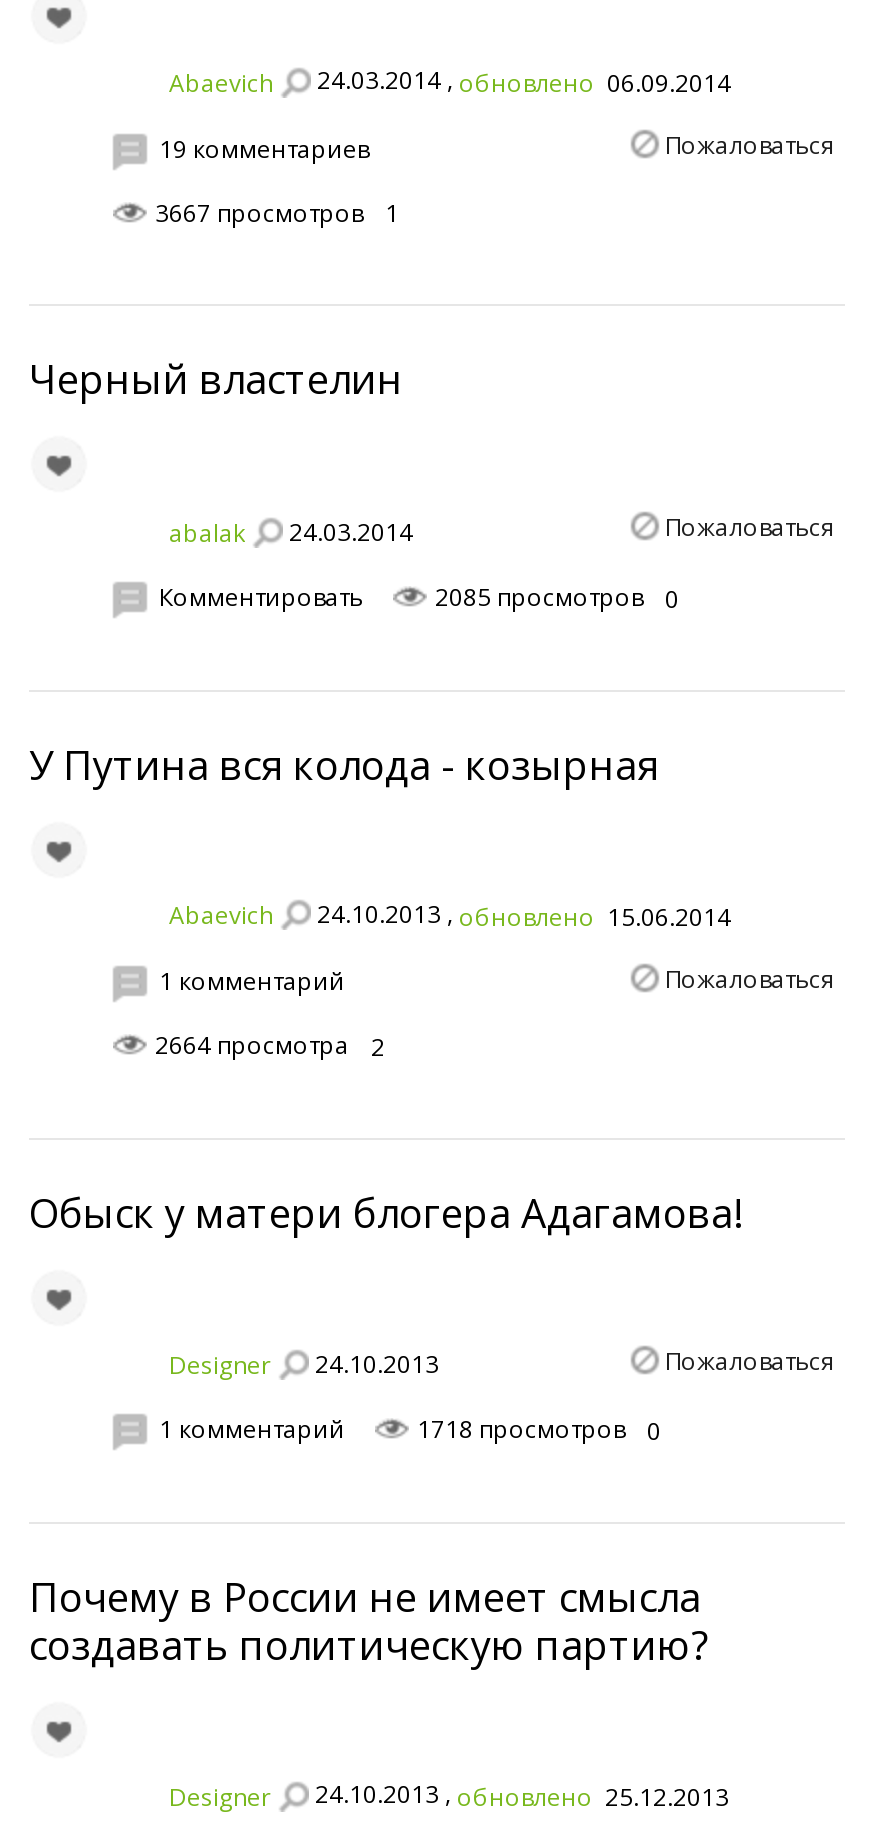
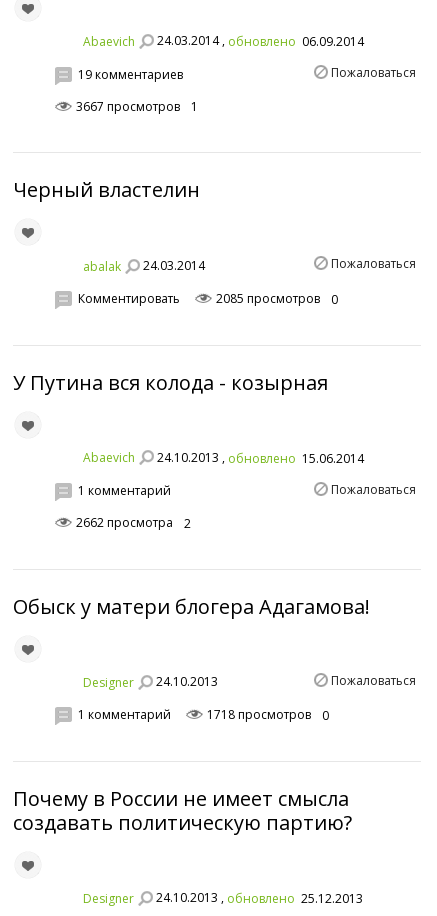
- 2664 просмотра 2
+ 2662 просмотра 2
